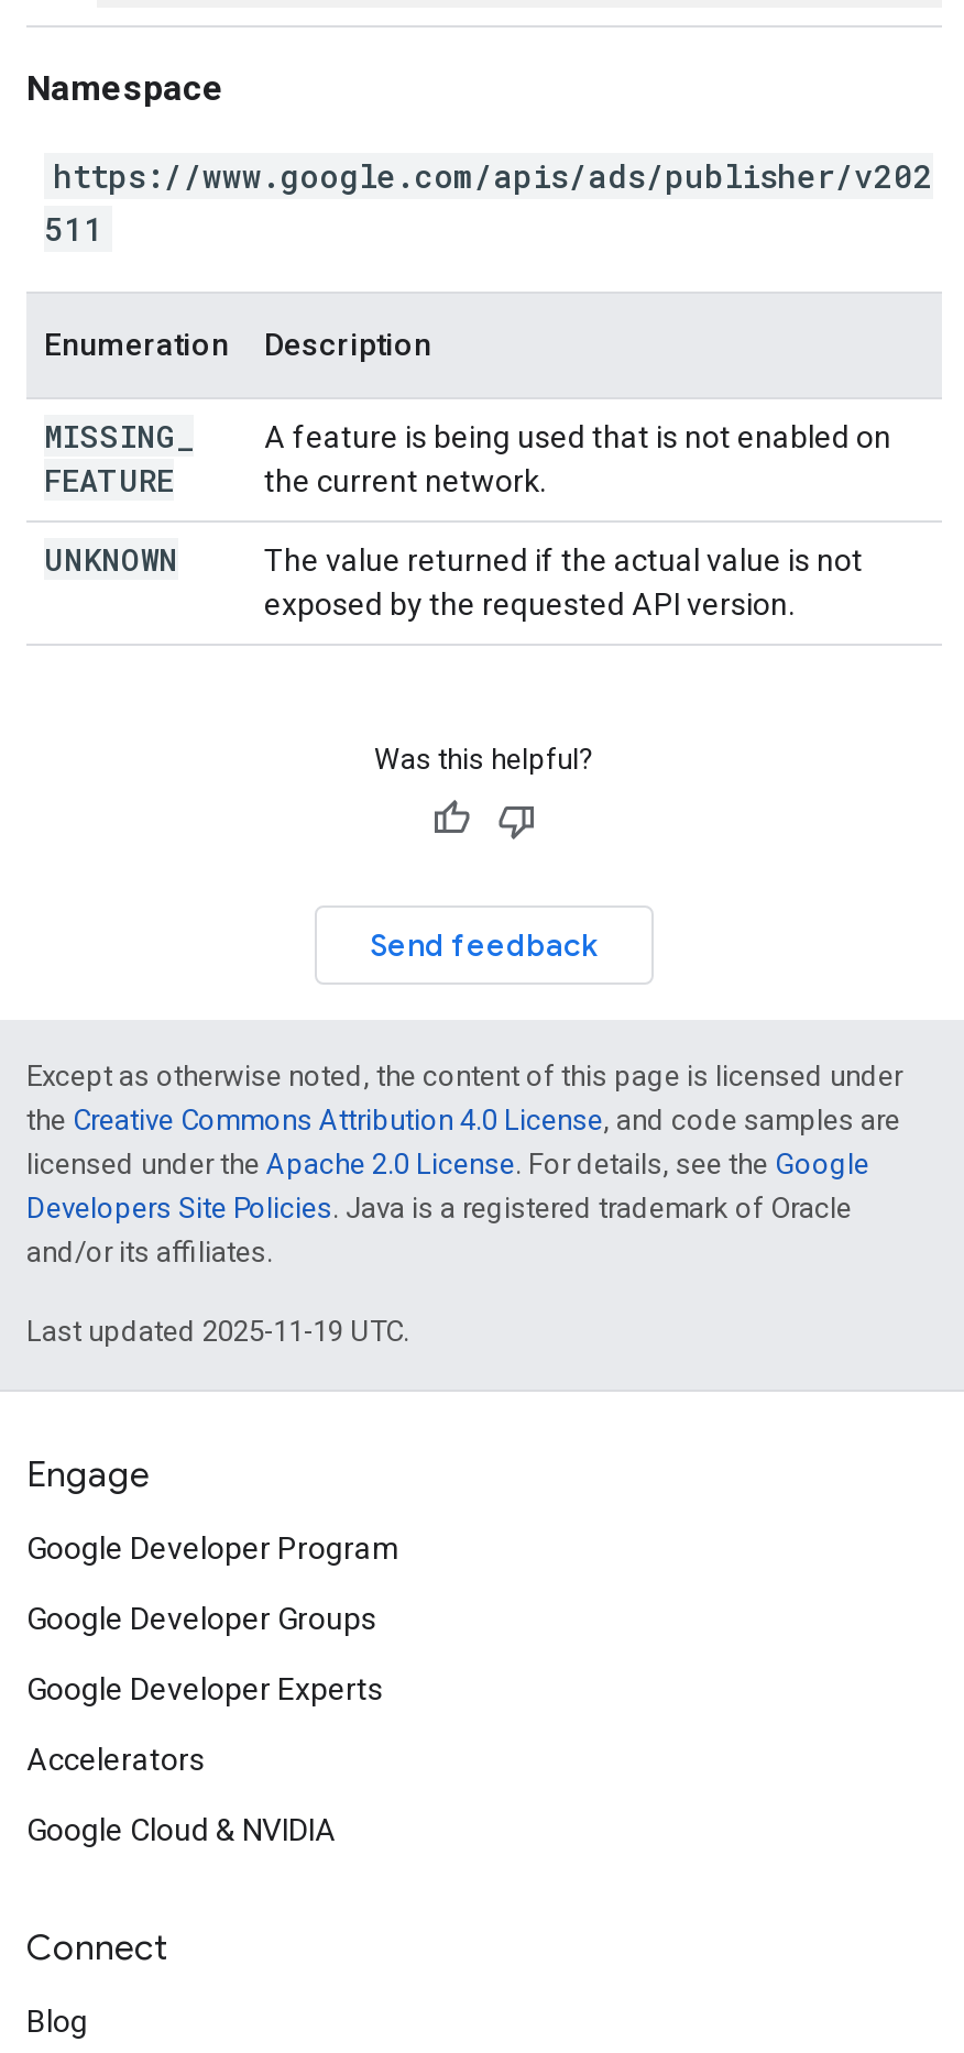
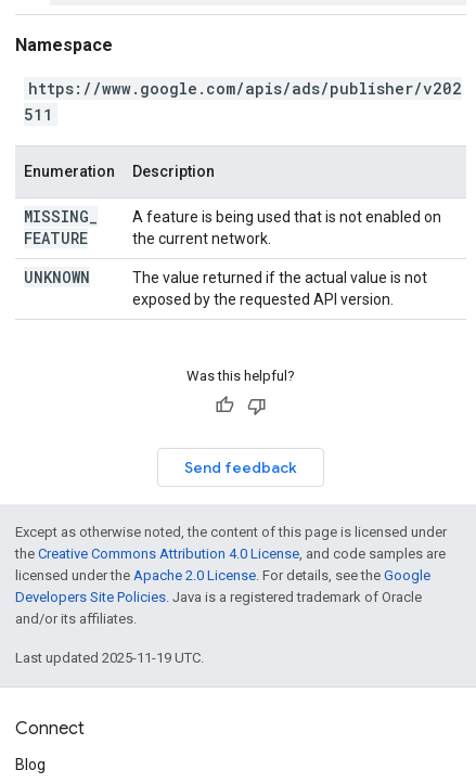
- Engage
- Google Developer Program
- Google Developer Groups
- Google Developer Experts
- Accelerators
- Google Cloud & NVIDIA
